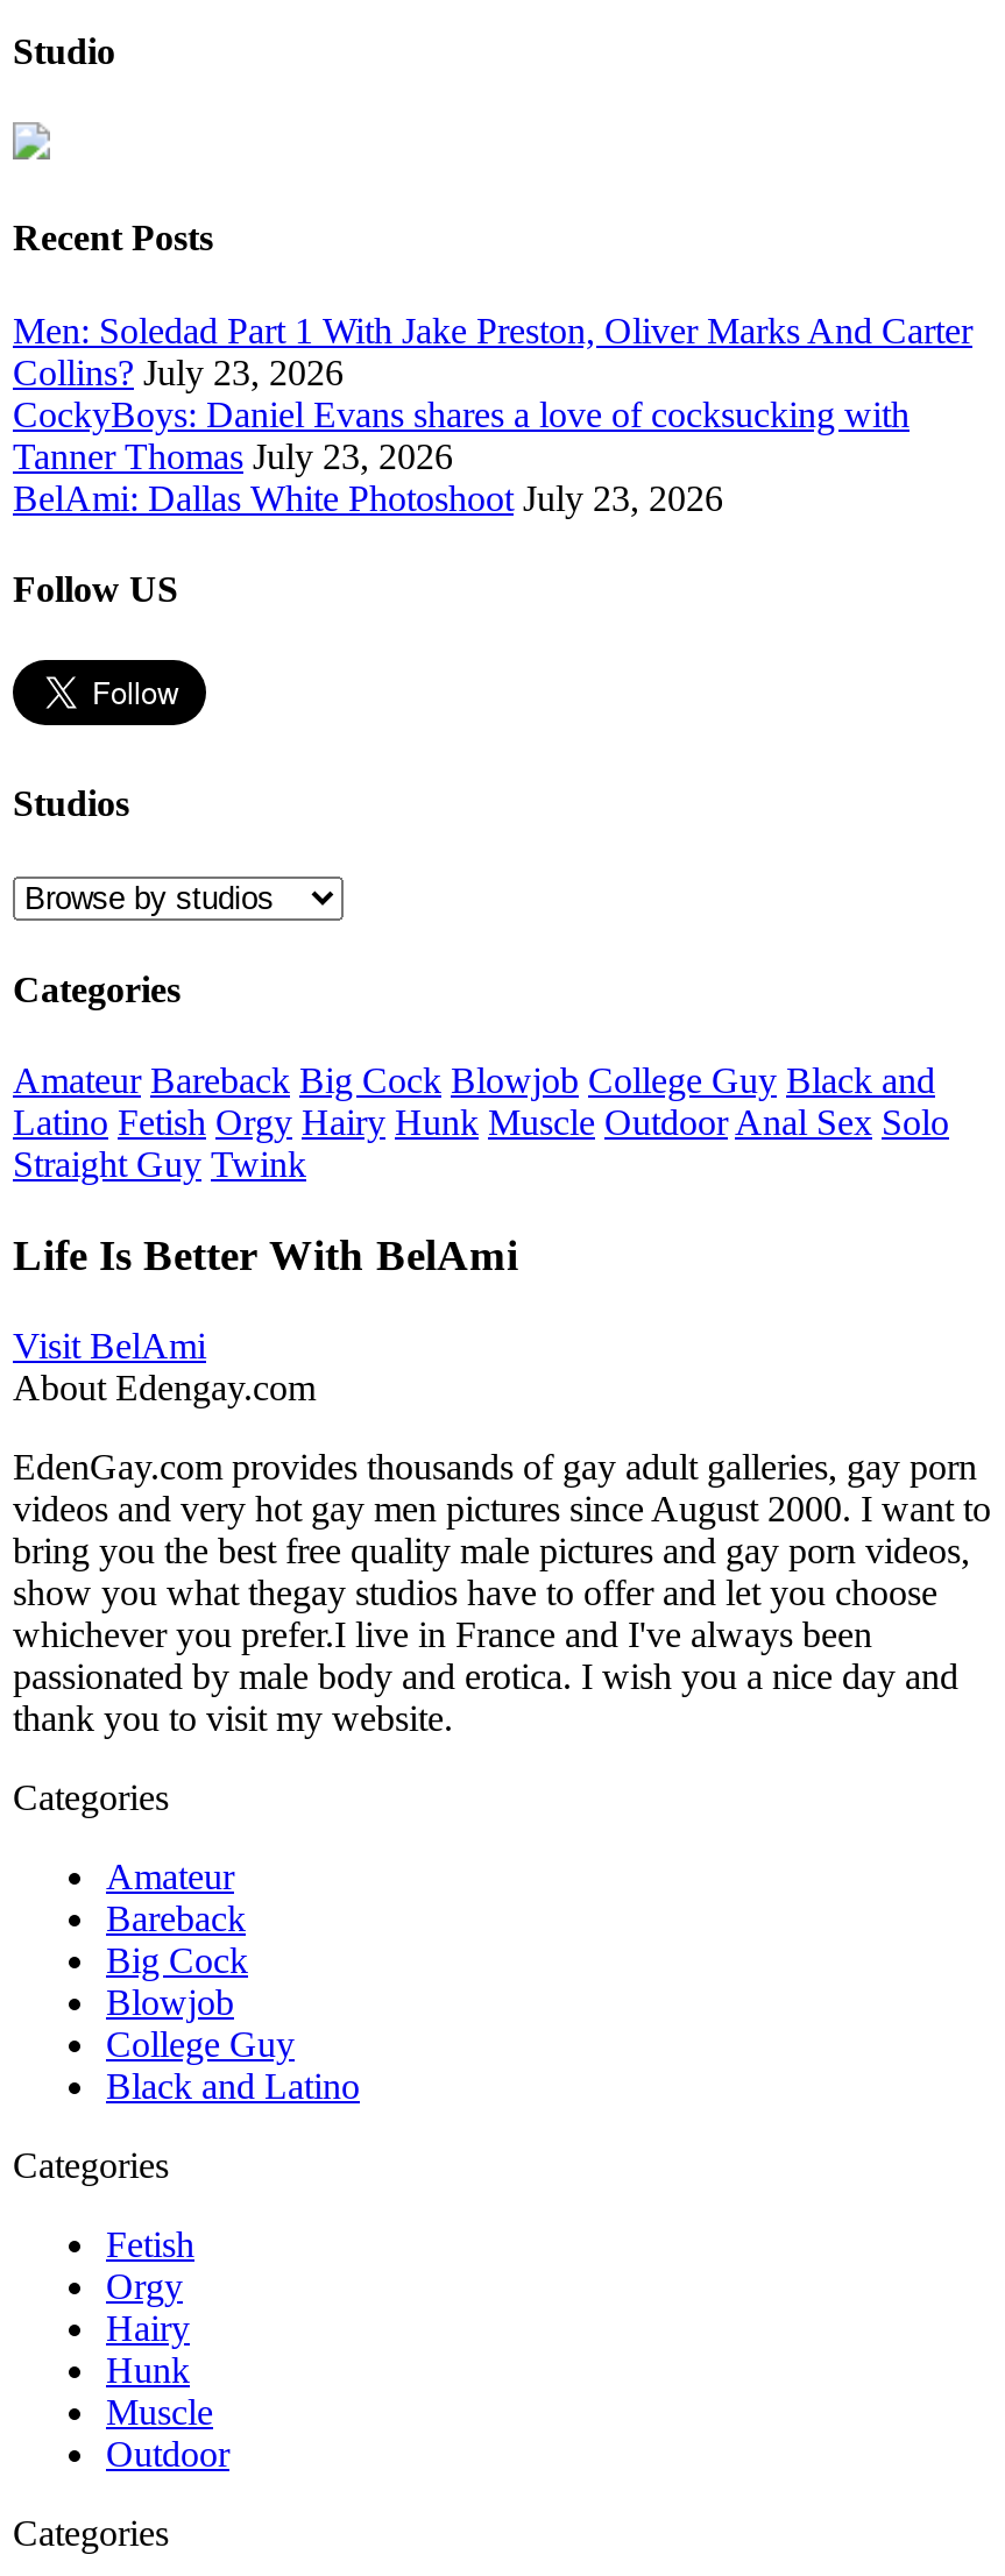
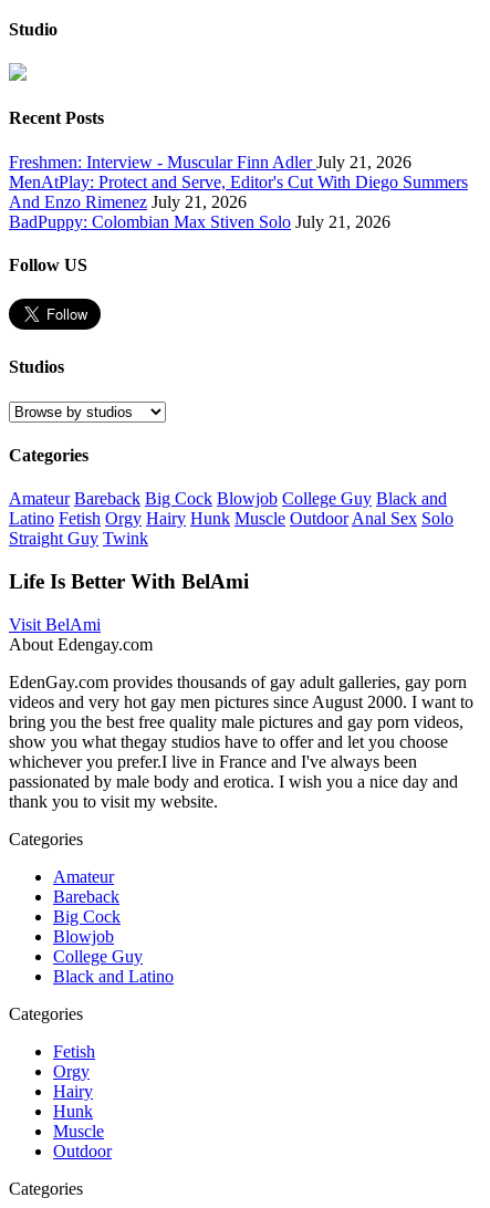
- Men: Soledad Part 1 With Jake Preston, Oliver Marks And Carter
- Collins? July 23, 2026
- CockyBoys: Daniel Evans shares a love of cocksucking with
- Tanner Thomas July 23, 2026
- BelAmi: Dallas White Photoshoot July 23, 2026
+ Freshmen: Interview - Muscular Finn Adler July 21, 2026
+ MenAtPlay: Protect and Serve, Editor's Cut With Diego Summers
+ And Enzo Rimenez July 21, 2026
+ BadPuppy: Colombian Max Stiven Solo July 21, 2026
